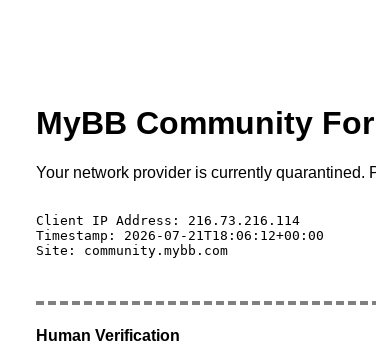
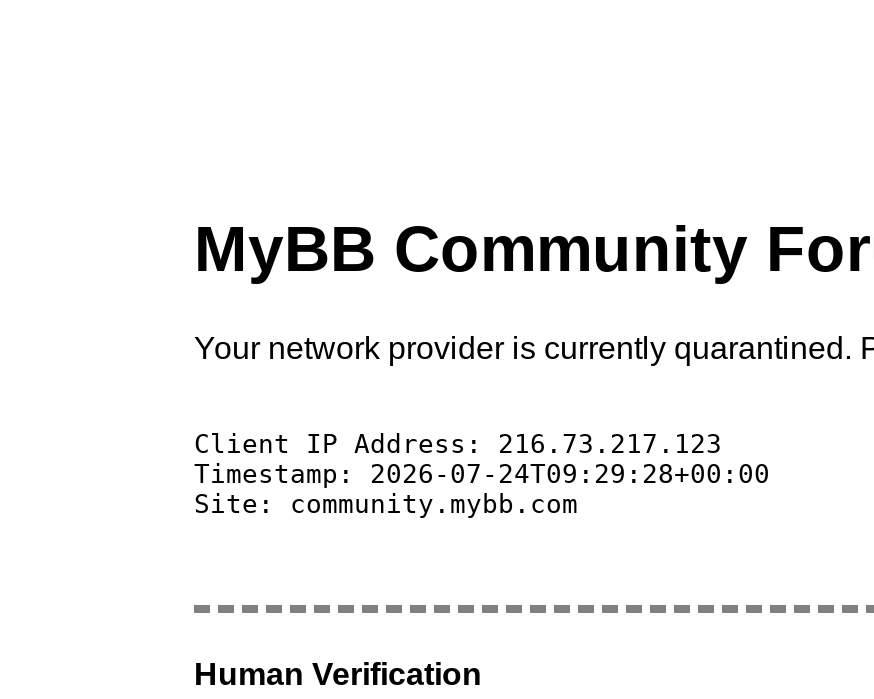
- Client IP Address: 216.73.216.114
+ Client IP Address: 216.73.217.123

- Timestamp: 2026-07-21T18:06:12+00:00
+ Timestamp: 2026-07-24T09:29:28+00:00
